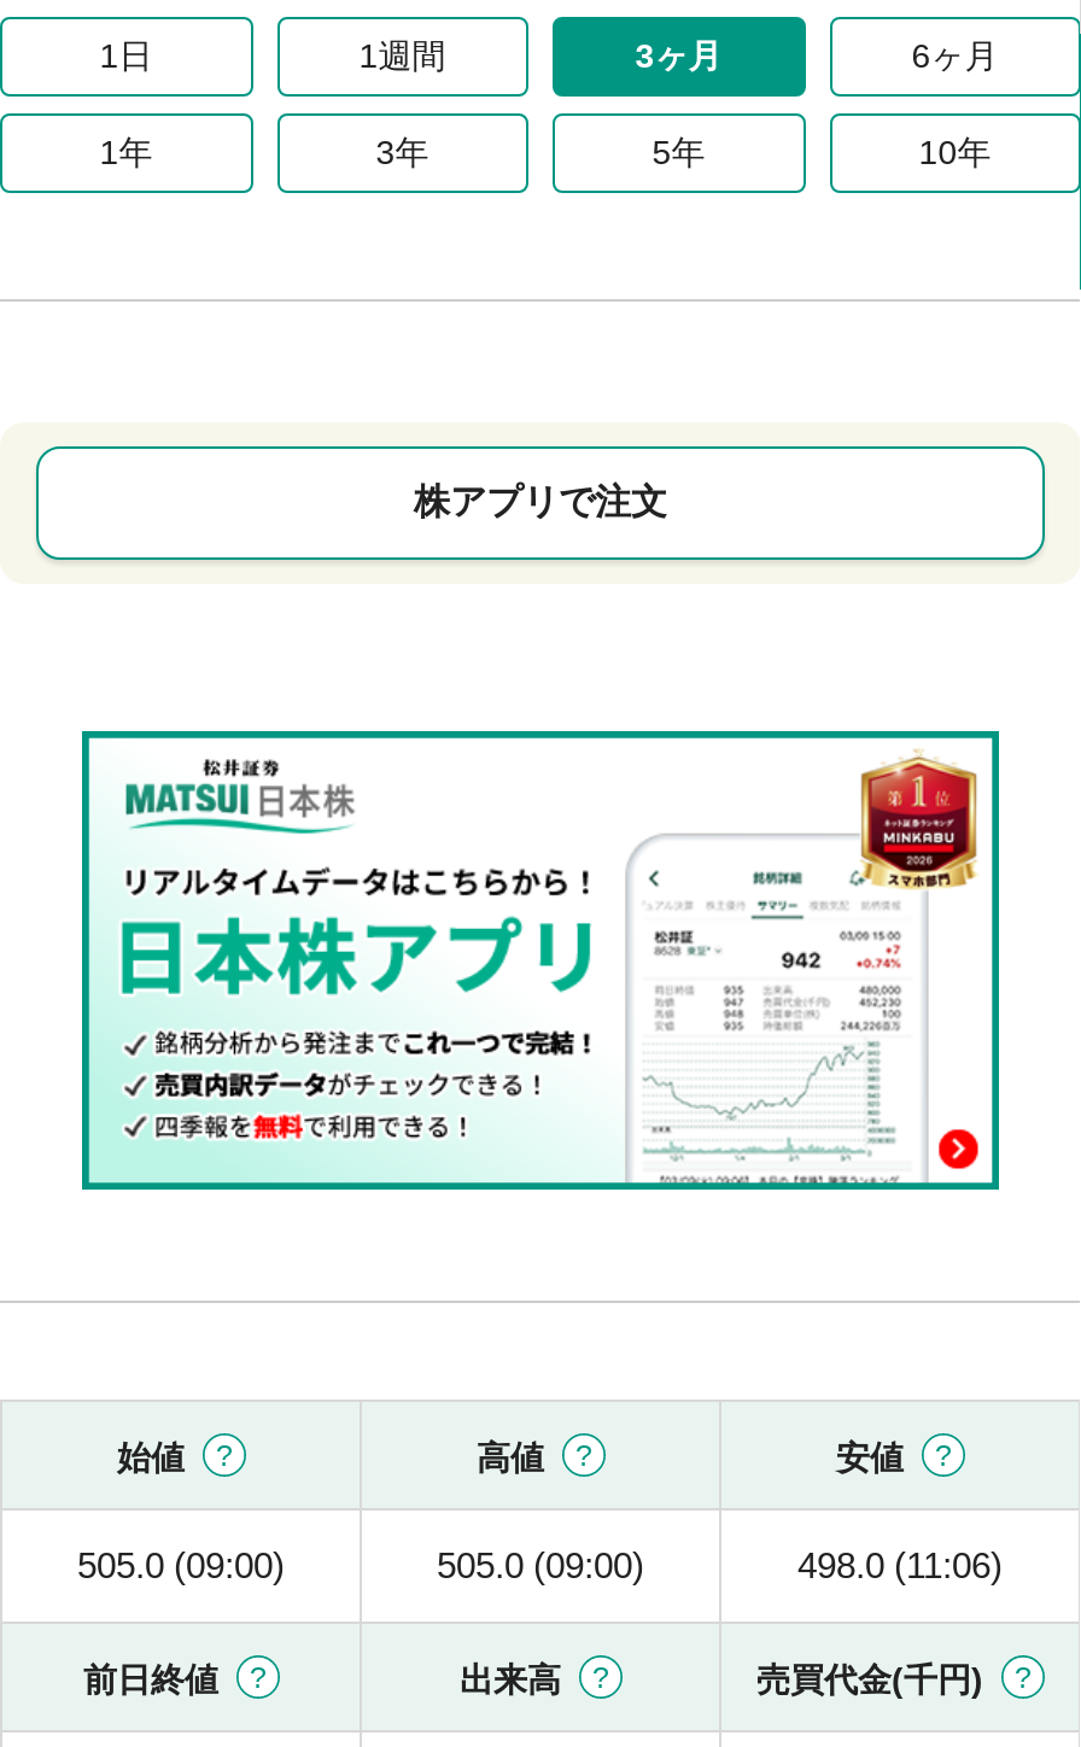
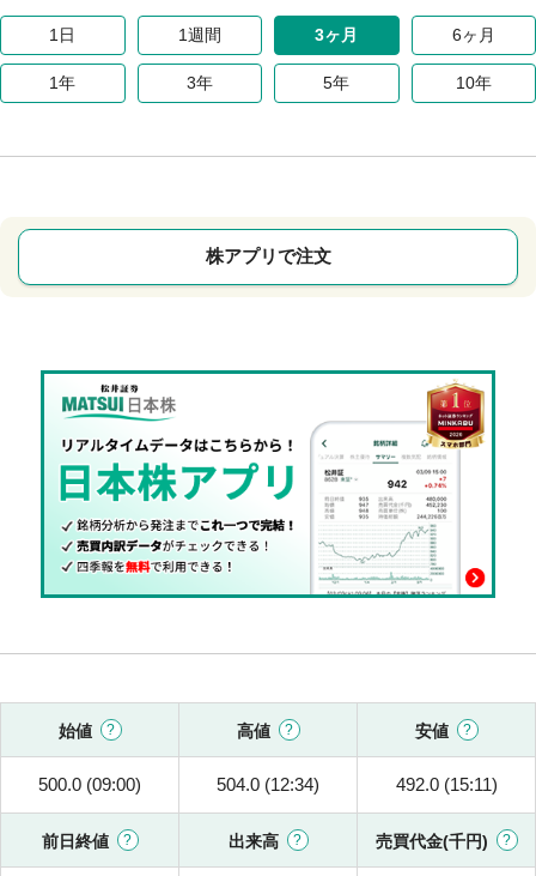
- 505.0 (09:00)
+ 500.0 (09:00)

- 505.0 (09:00)
+ 504.0 (12:34)

- 498.0 (11:06)
+ 492.0 (15:11)
